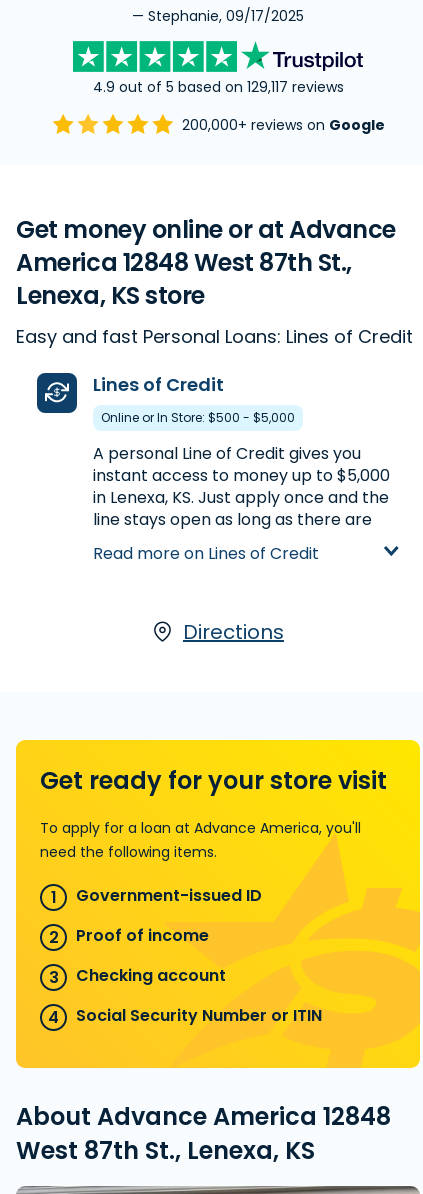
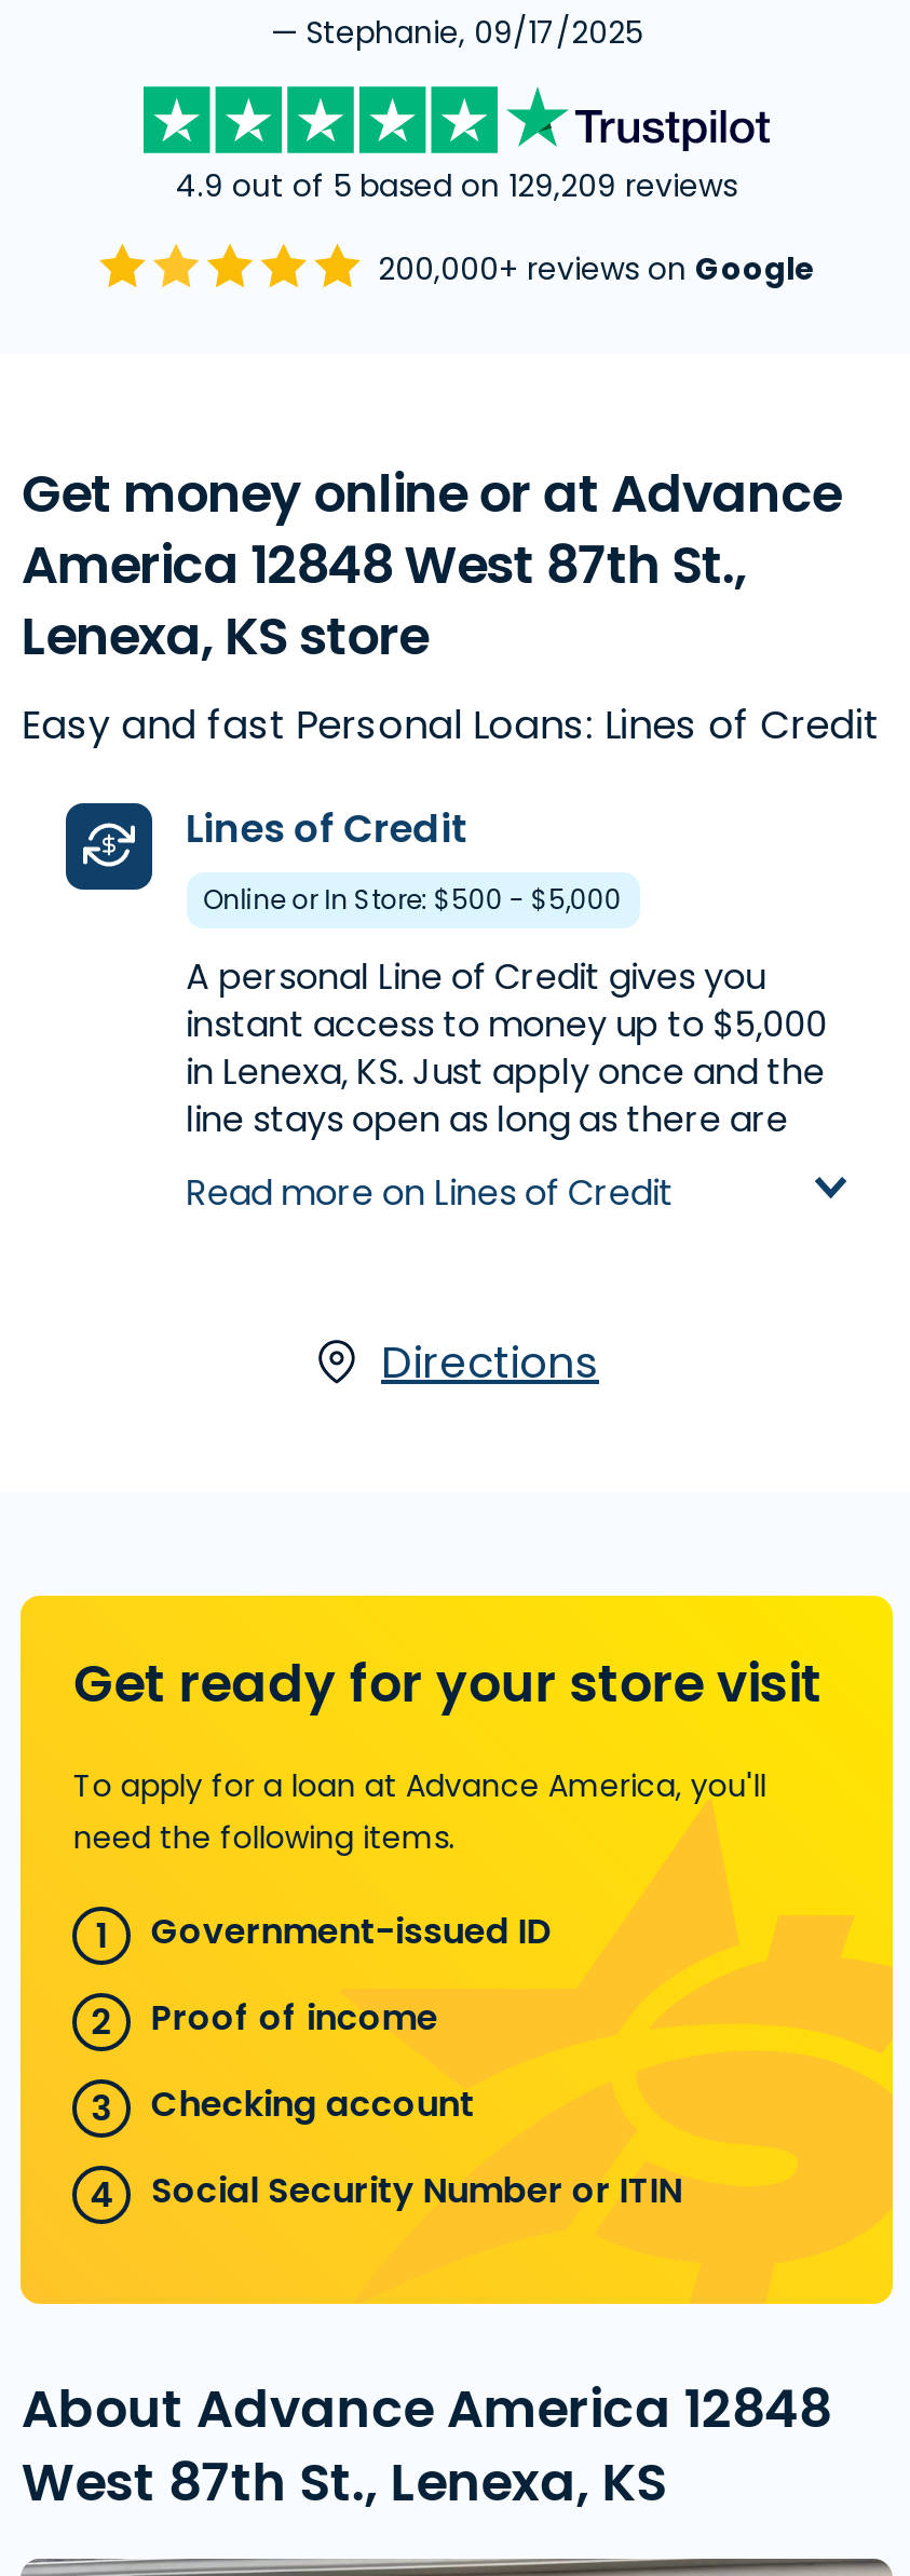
- 4.9 out of 5 based on 129,117 reviews
+ 4.9 out of 5 based on 129,209 reviews
